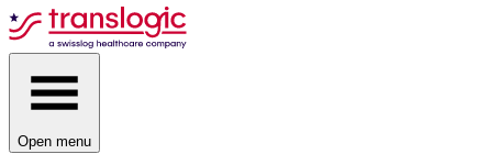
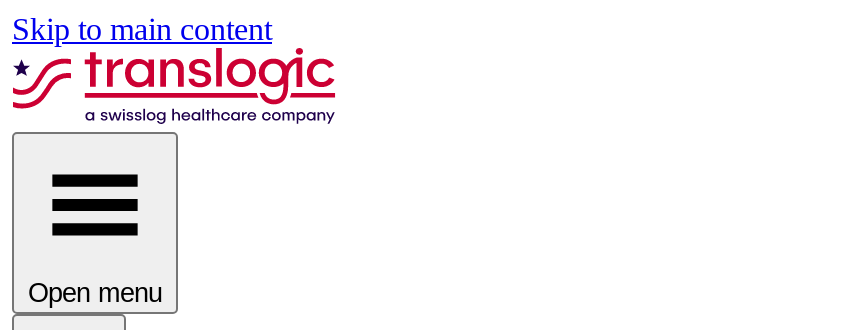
+ Skip to main content
